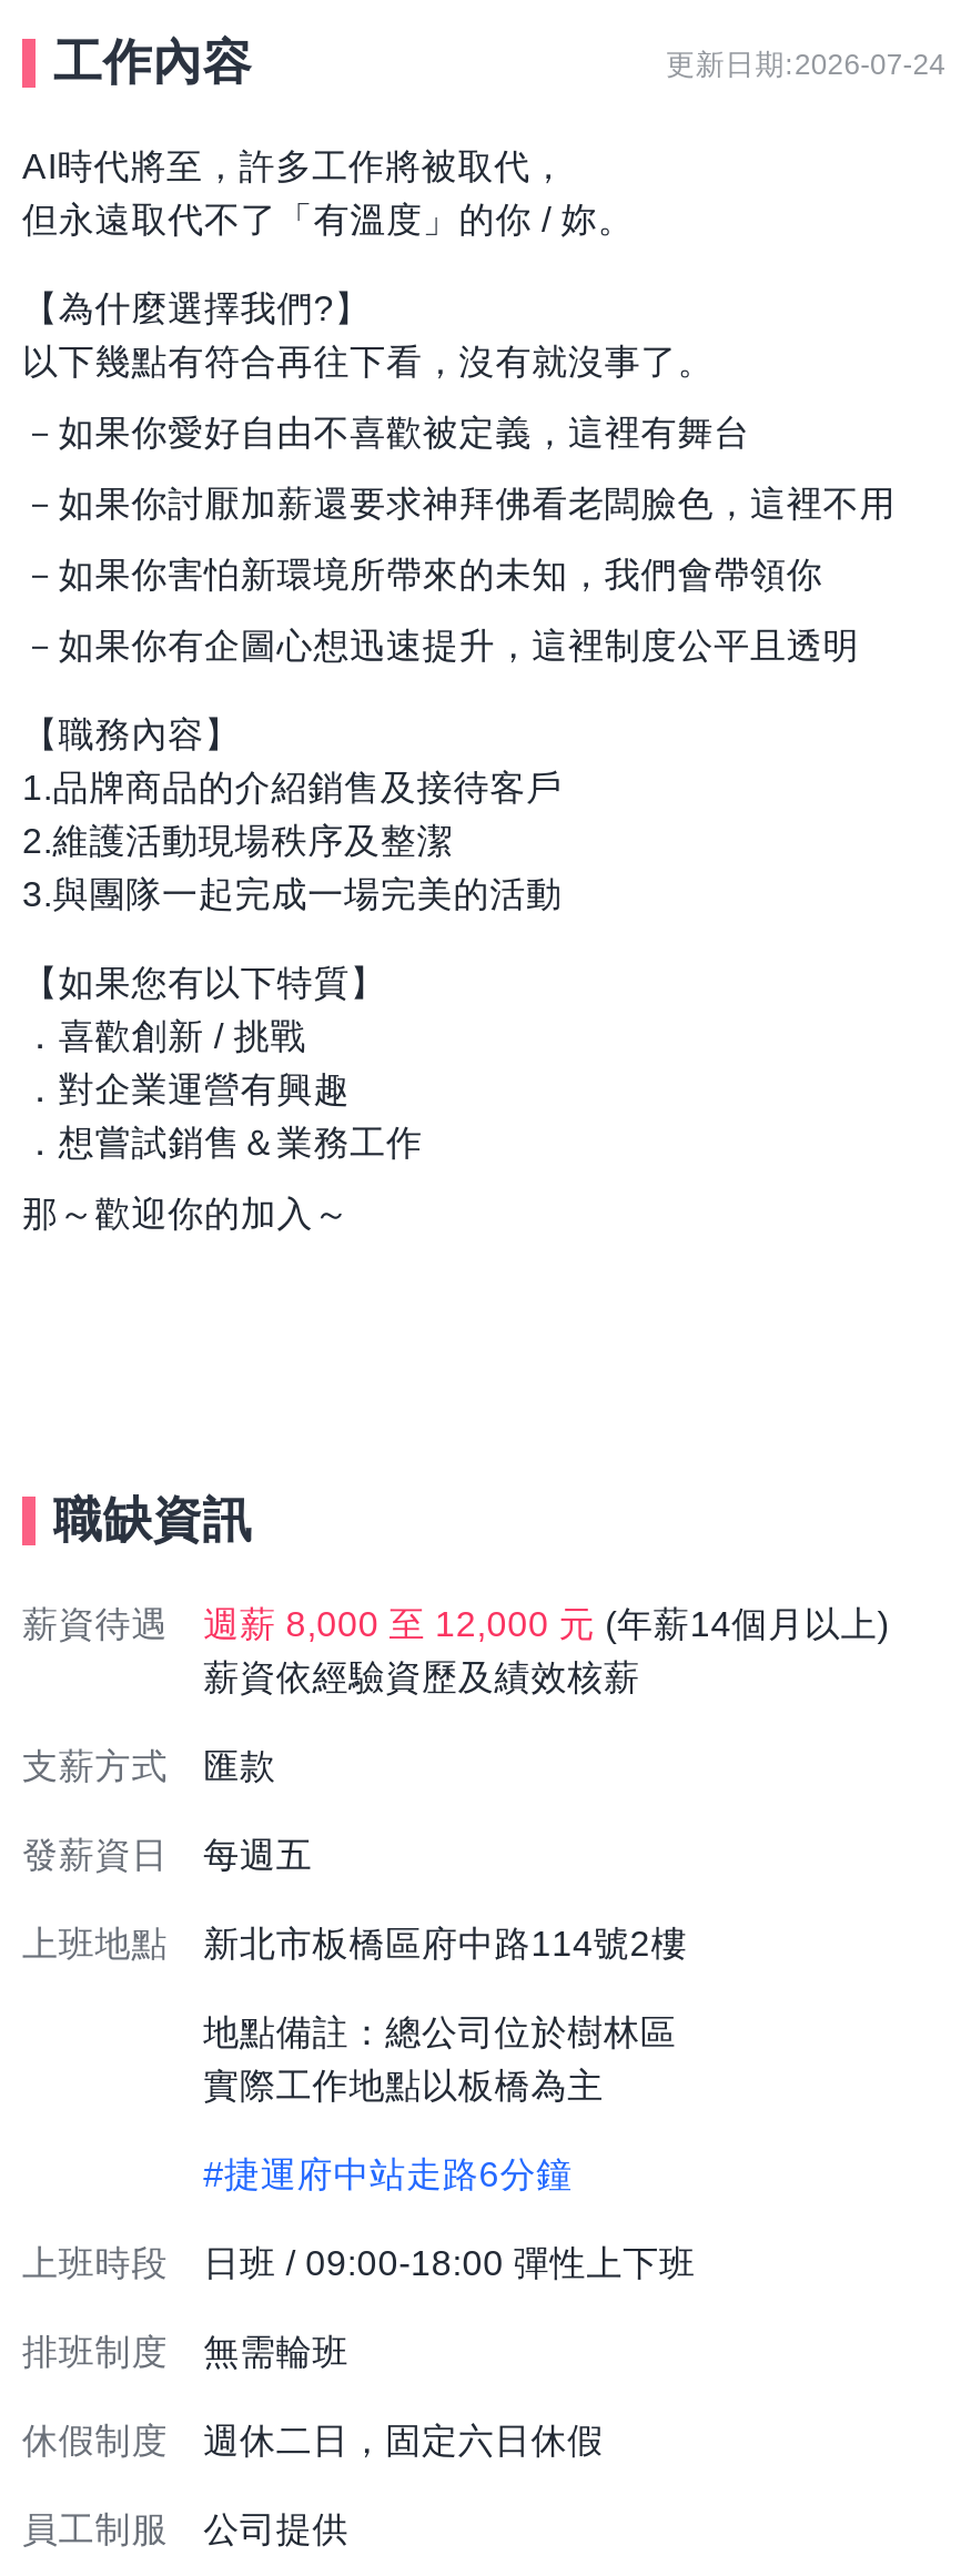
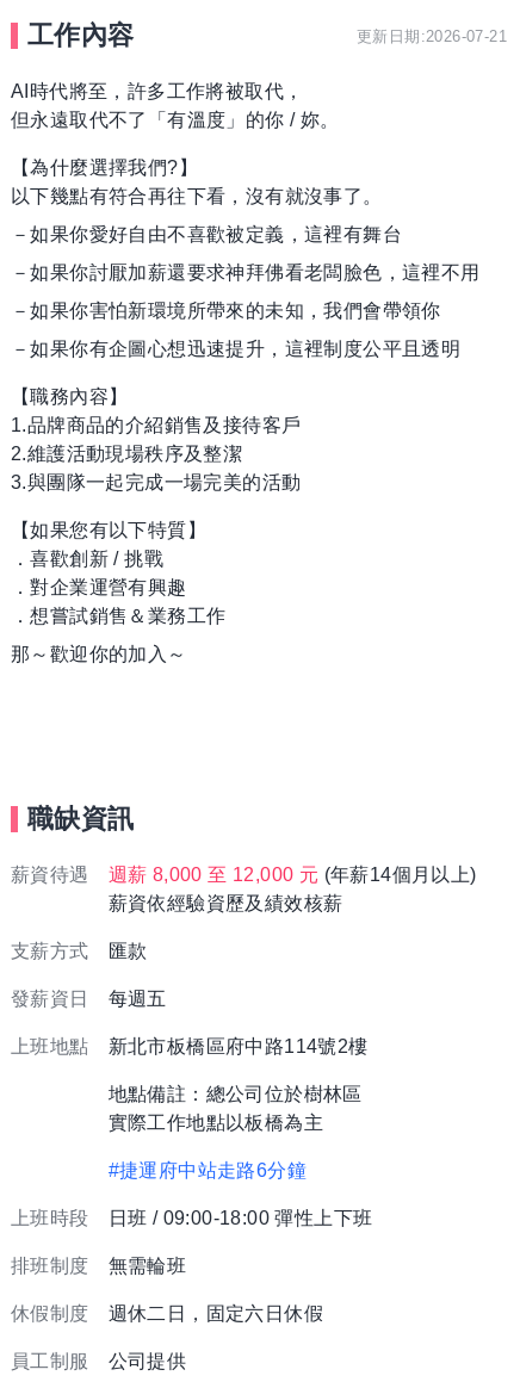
- 更新日期:2026-07-24
+ 更新日期:2026-07-21
